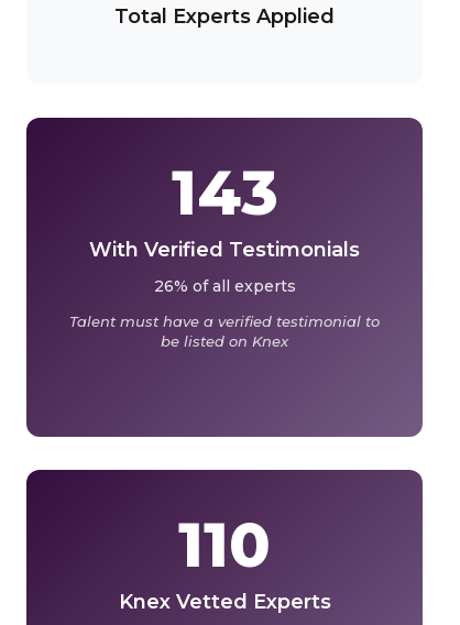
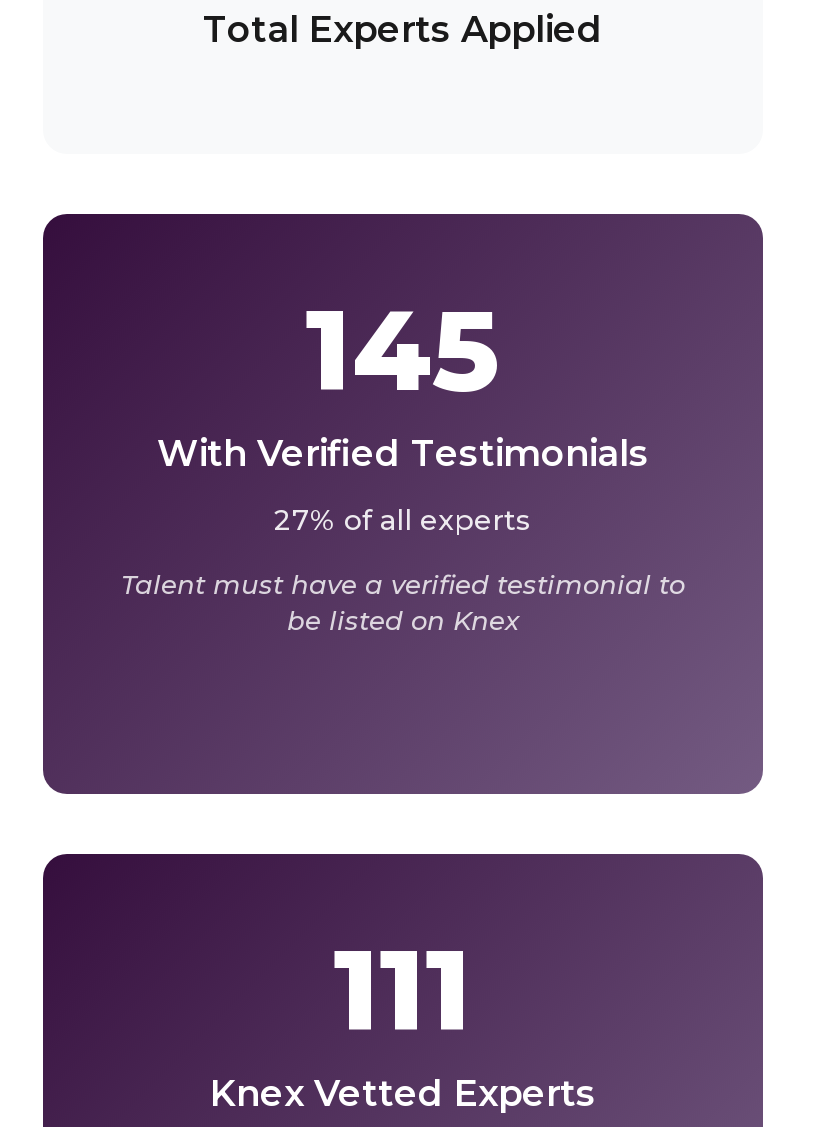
- 143
+ 145

- 26% of all experts
+ 27% of all experts

- 110
+ 111
